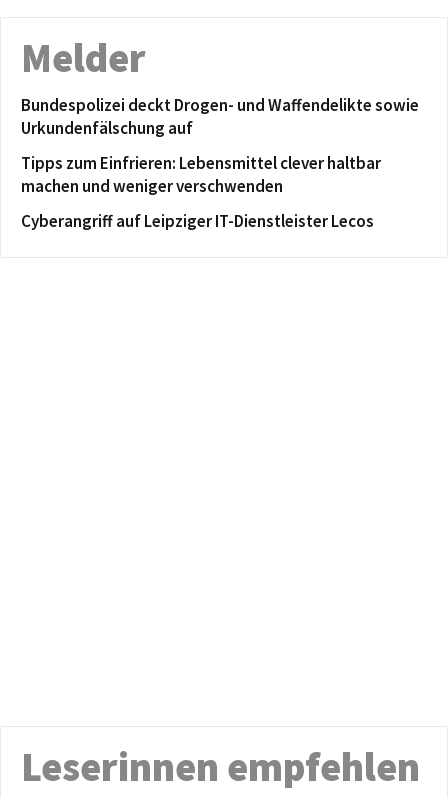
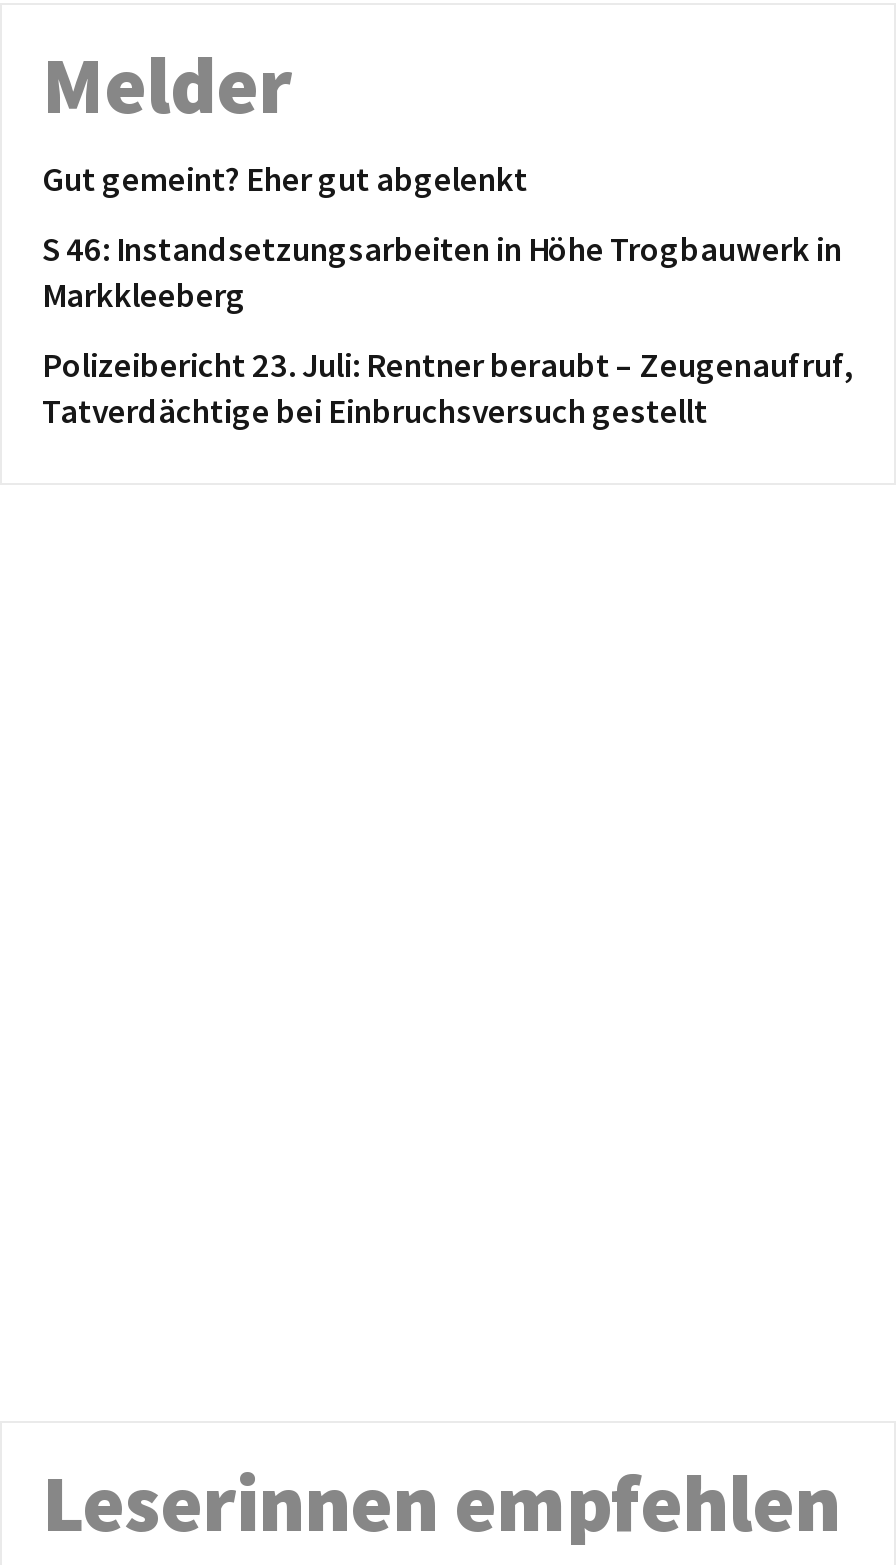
- Bundespolizei deckt Drogen- und Waffendelikte sowie
- Urkundenfälschung auf
+ Gut gemeint? Eher gut abgelenkt

- Tipps zum Einfrieren: Lebensmittel clever haltbar
- machen und weniger verschwenden
+ S 46: Instandsetzungsarbeiten in Höhe Trogbauwerk in
+ Markkleeberg

- Cyberangriff auf Leipziger IT-Dienstleister Lecos
+ Polizeibericht 23. Juli: Rentner beraubt – Zeugenaufruf,
+ Tatverdächtige bei Einbruchsversuch gestellt
